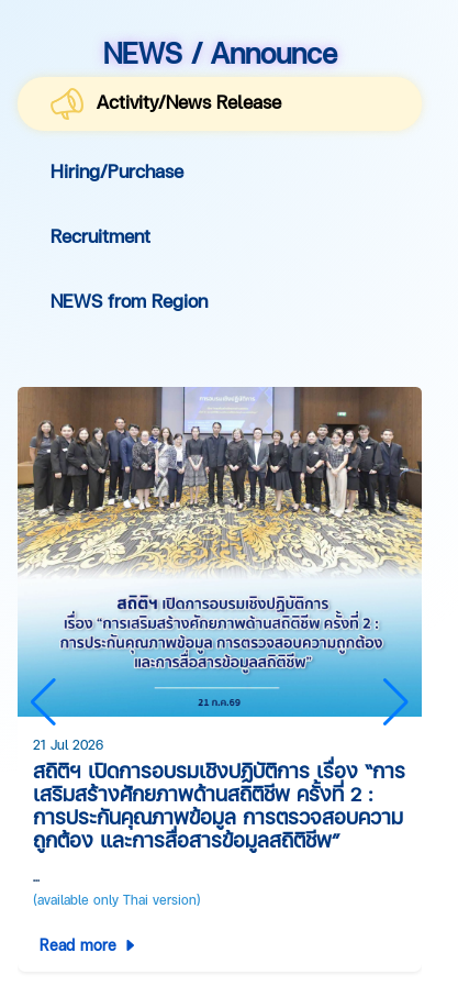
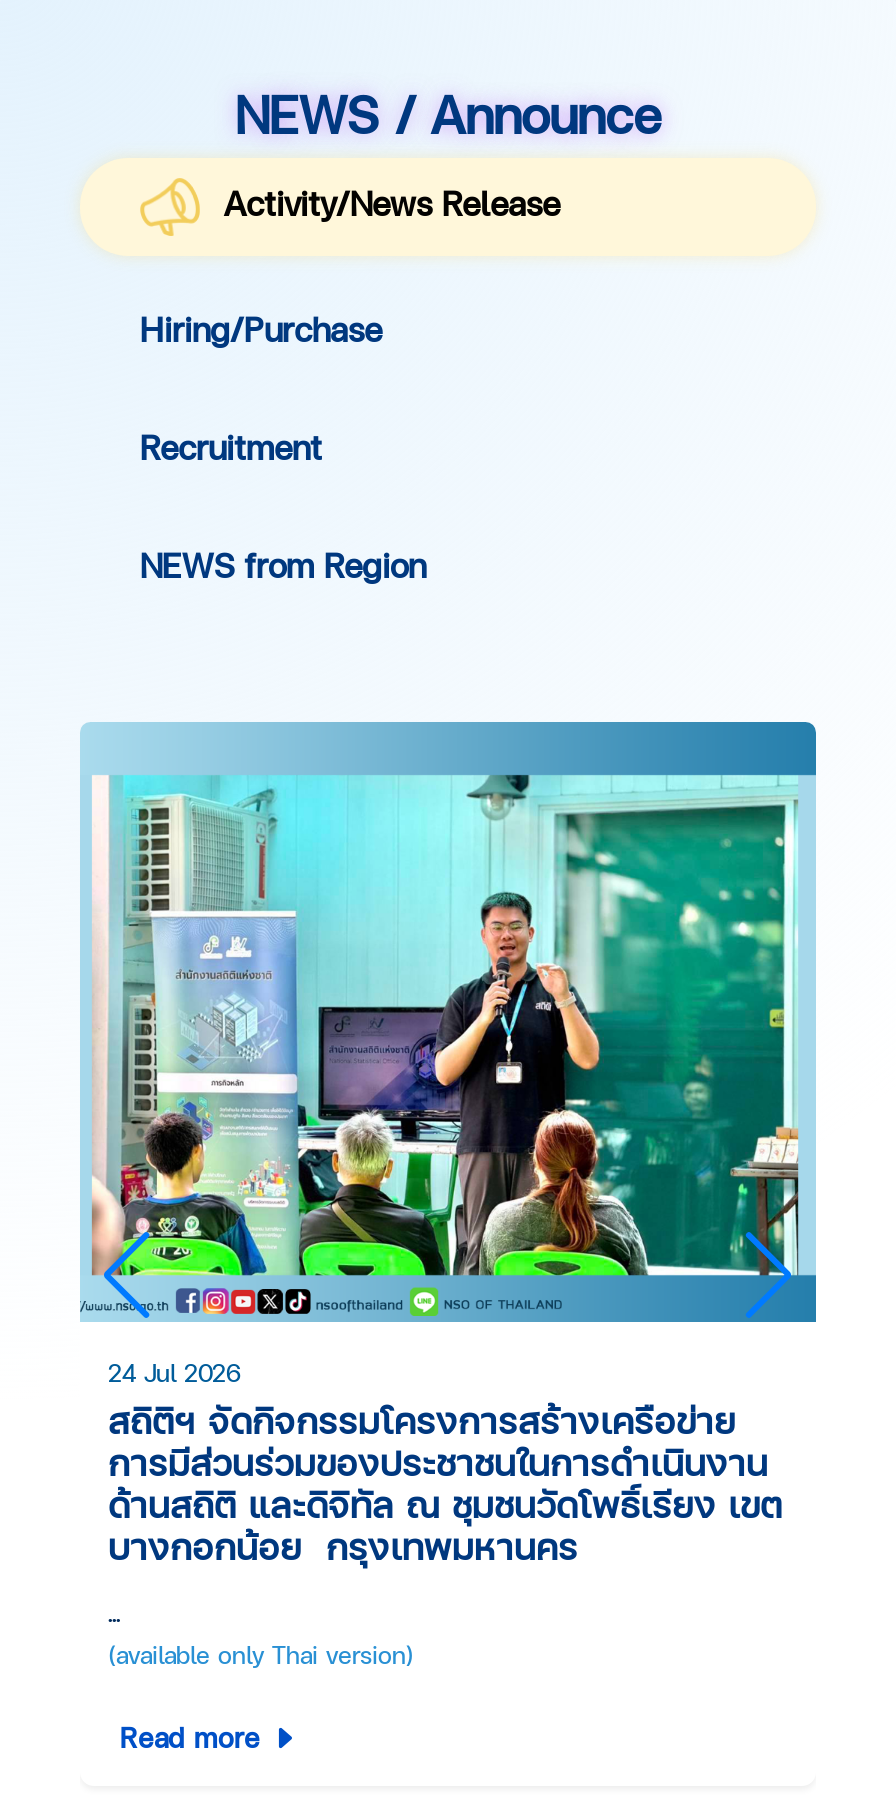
- [image]
- 21 Jul 2026
- สถิติฯ เปิดการอบรมเชิงปฏิบัติการ เรื่อง “การ
- เสริมสร้างศักยภาพด้านสถิติชีพ ครั้งที่ 2 :
- การประกันคุณภาพข้อมูล การตรวจสอบความ
- ถูกต้อง และการสื่อสารข้อมูลสถิติชีพ”
+ [image]
+ 24 Jul 2026
+ สถิติฯ จัดกิจกรรมโครงการสร้างเครือข่าย
+ การมีส่วนร่วมของประชาชนในการดำเนินงาน
+ ด้านสถิติ และดิจิทัล ณ ชุมชนวัดโพธิ์เรียง เขต
+ บางกอกน้อย กรุงเทพมหานคร
